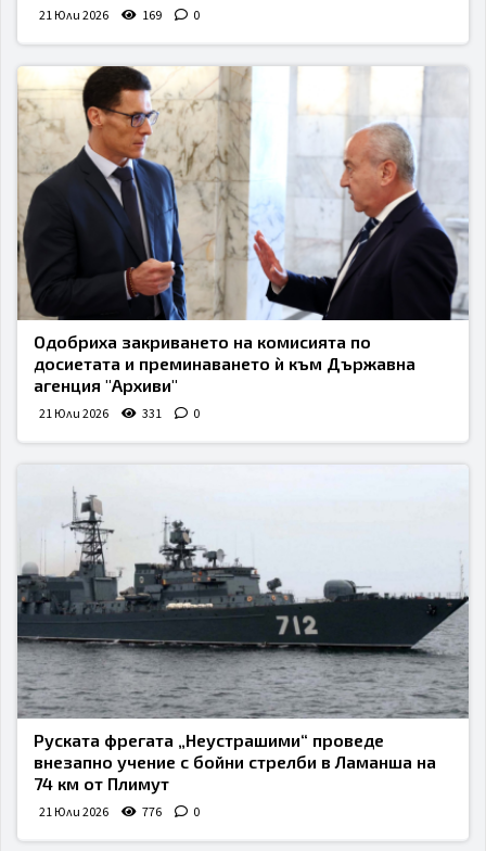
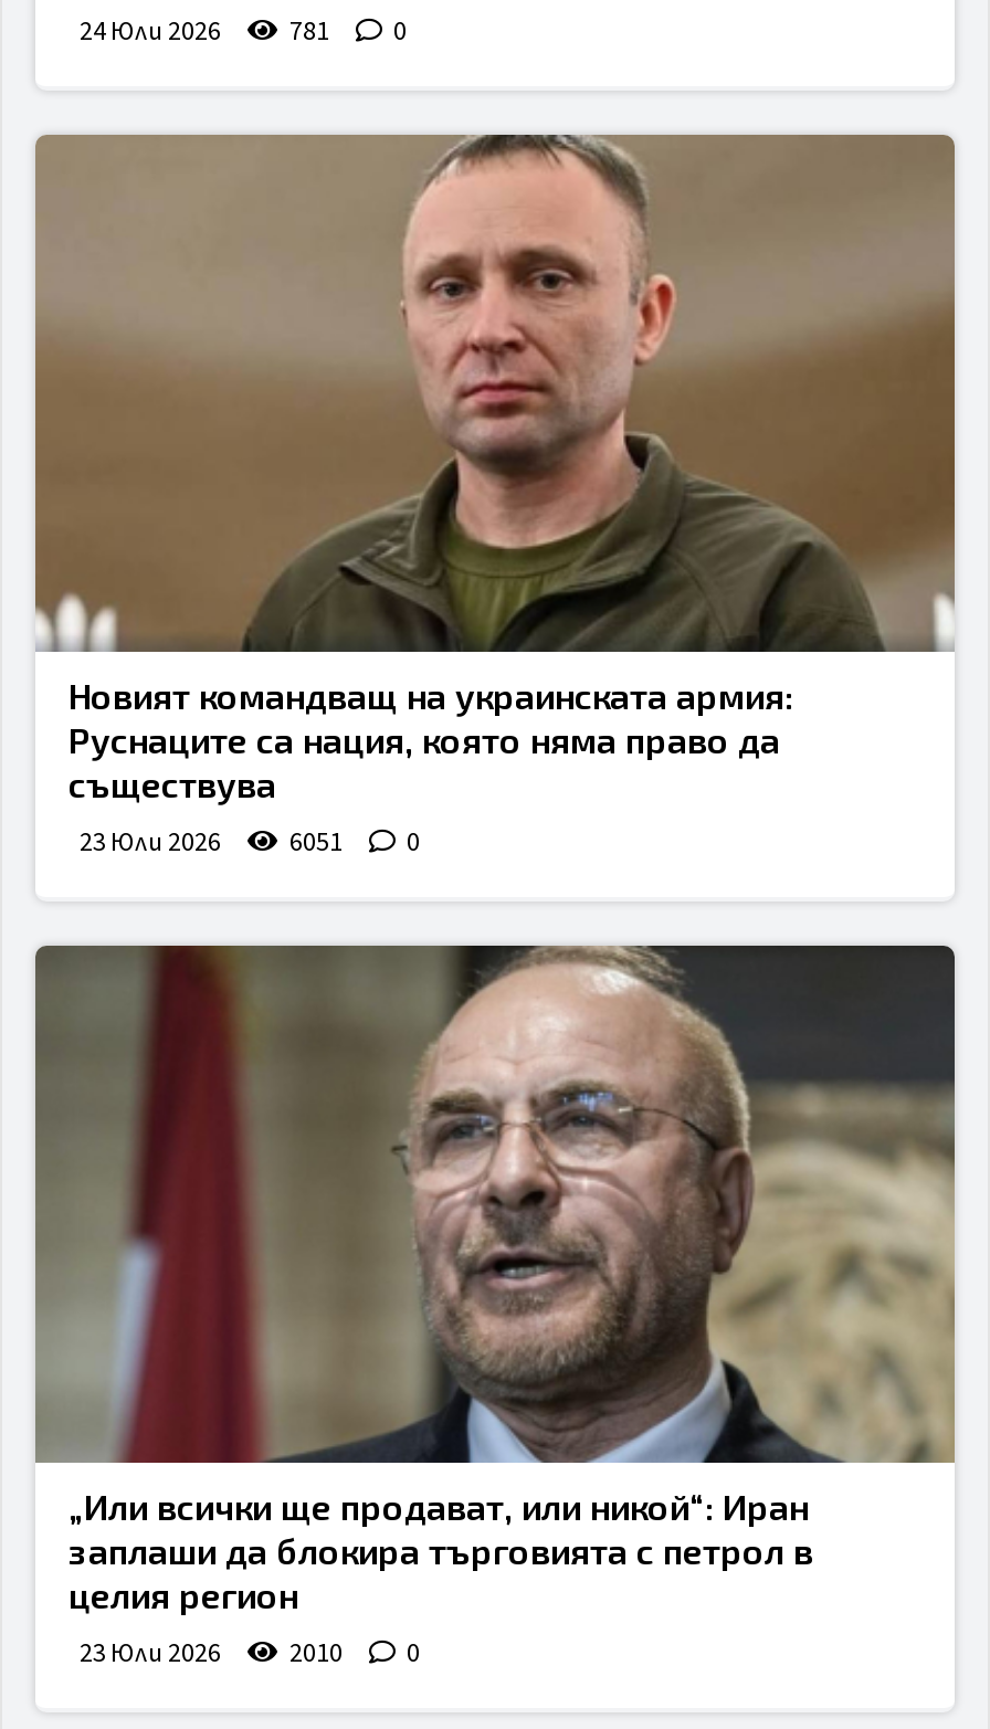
- 21 Юли 2026
- 169
+ 24 Юли 2026
+ 781

- [image]
- Одобриха закриването на комисията по
- досиетата и преминаването ѝ към Държавна
- агенция "Архиви"
+ [image]
+ Новият командващ на украинската армия:
+ Руснаците са нация, която няма право да
+ съществува

- 21 Юли 2026
- 331
+ 23 Юли 2026
+ 6051

- [image]
- Руската фрегата „Неустрашими“ проведе
- внезапно учение с бойни стрелби в Ламанша на
- 74 км от Плимут
+ [image]
+ „Или всички ще продават, или никой“: Иран
+ заплаши да блокира търговията с петрол в
+ целия регион

- 21 Юли 2026
- 776
+ 23 Юли 2026
+ 2010
